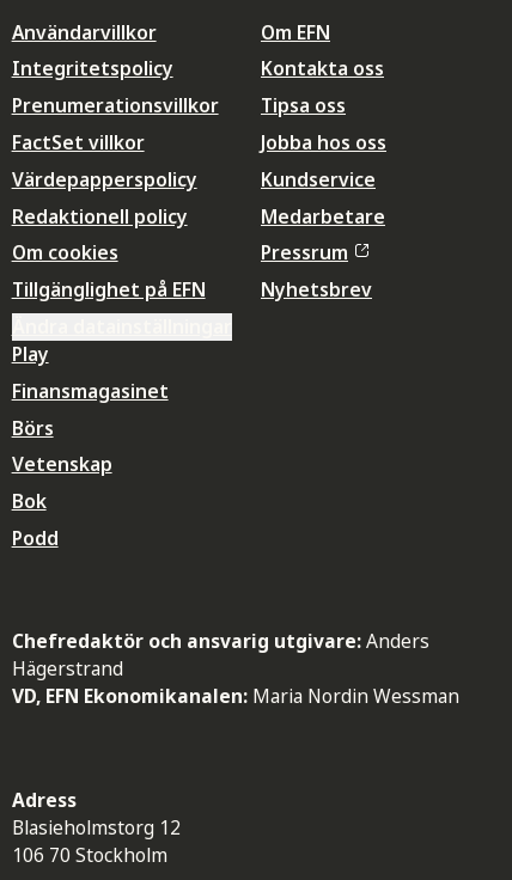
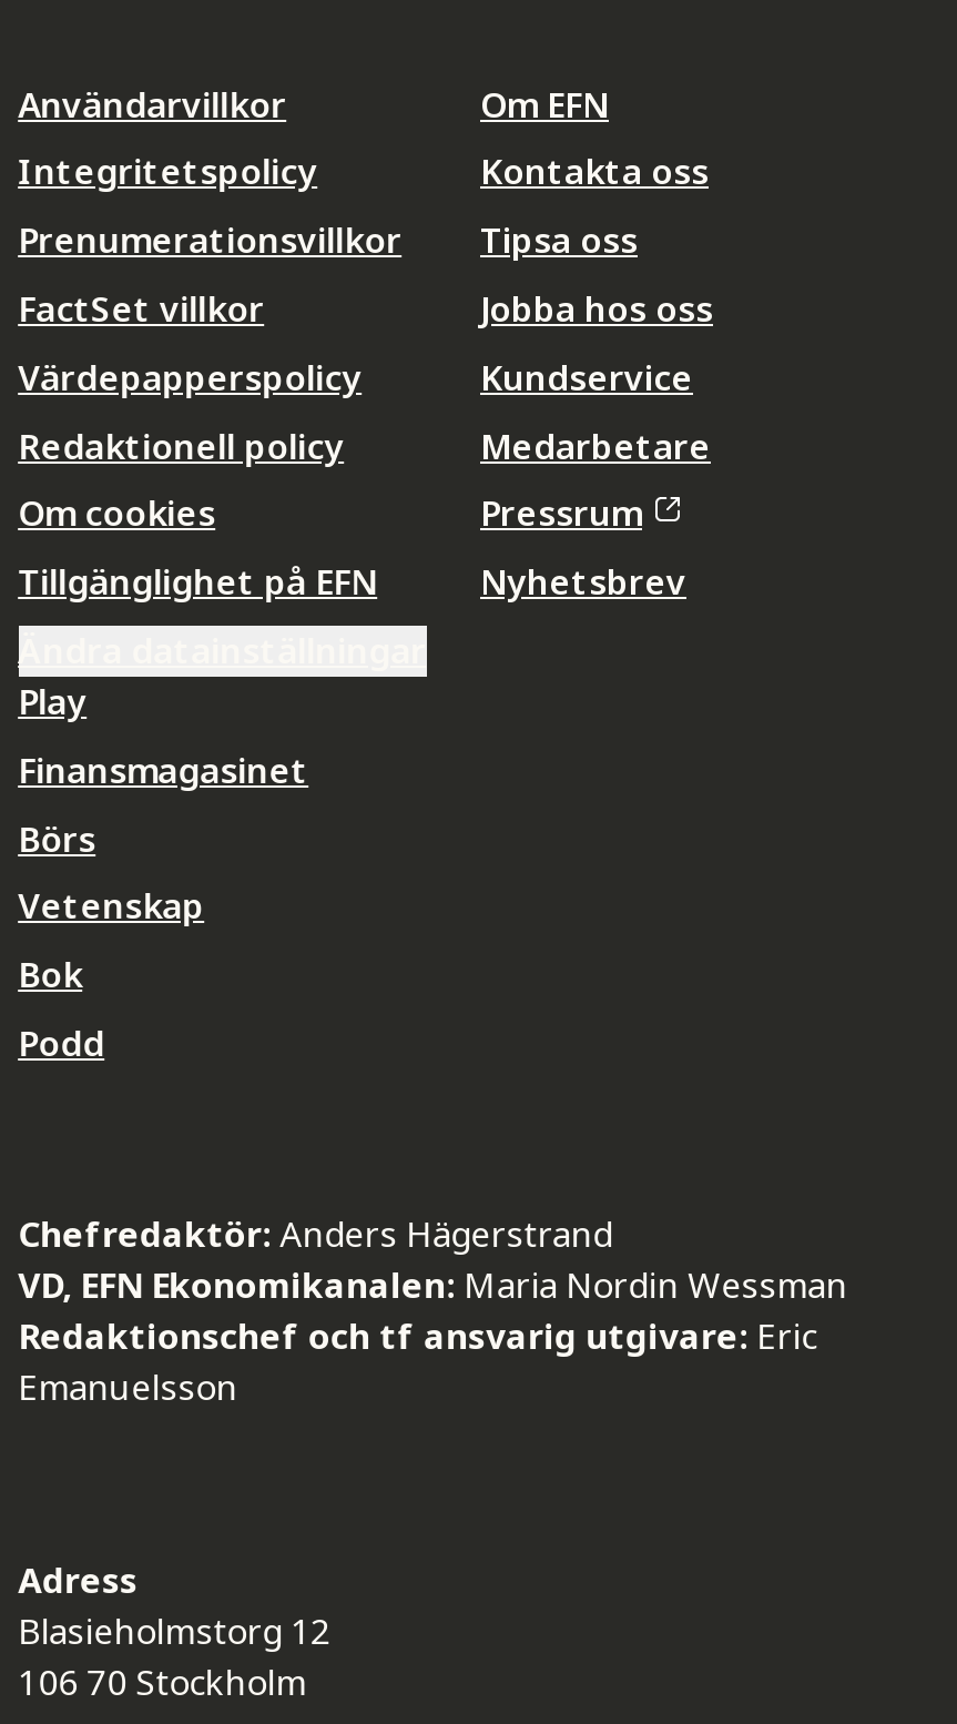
- Chefredaktör och ansvarig utgivare: Anders
- Hägerstrand
+ Chefredaktör: Anders Hägerstrand

moved up: VD, EFN Ekonomikanalen: Maria Nordin Wessman

+ Redaktionschef och tf ansvarig utgivare: Eric
+ Emanuelsson
